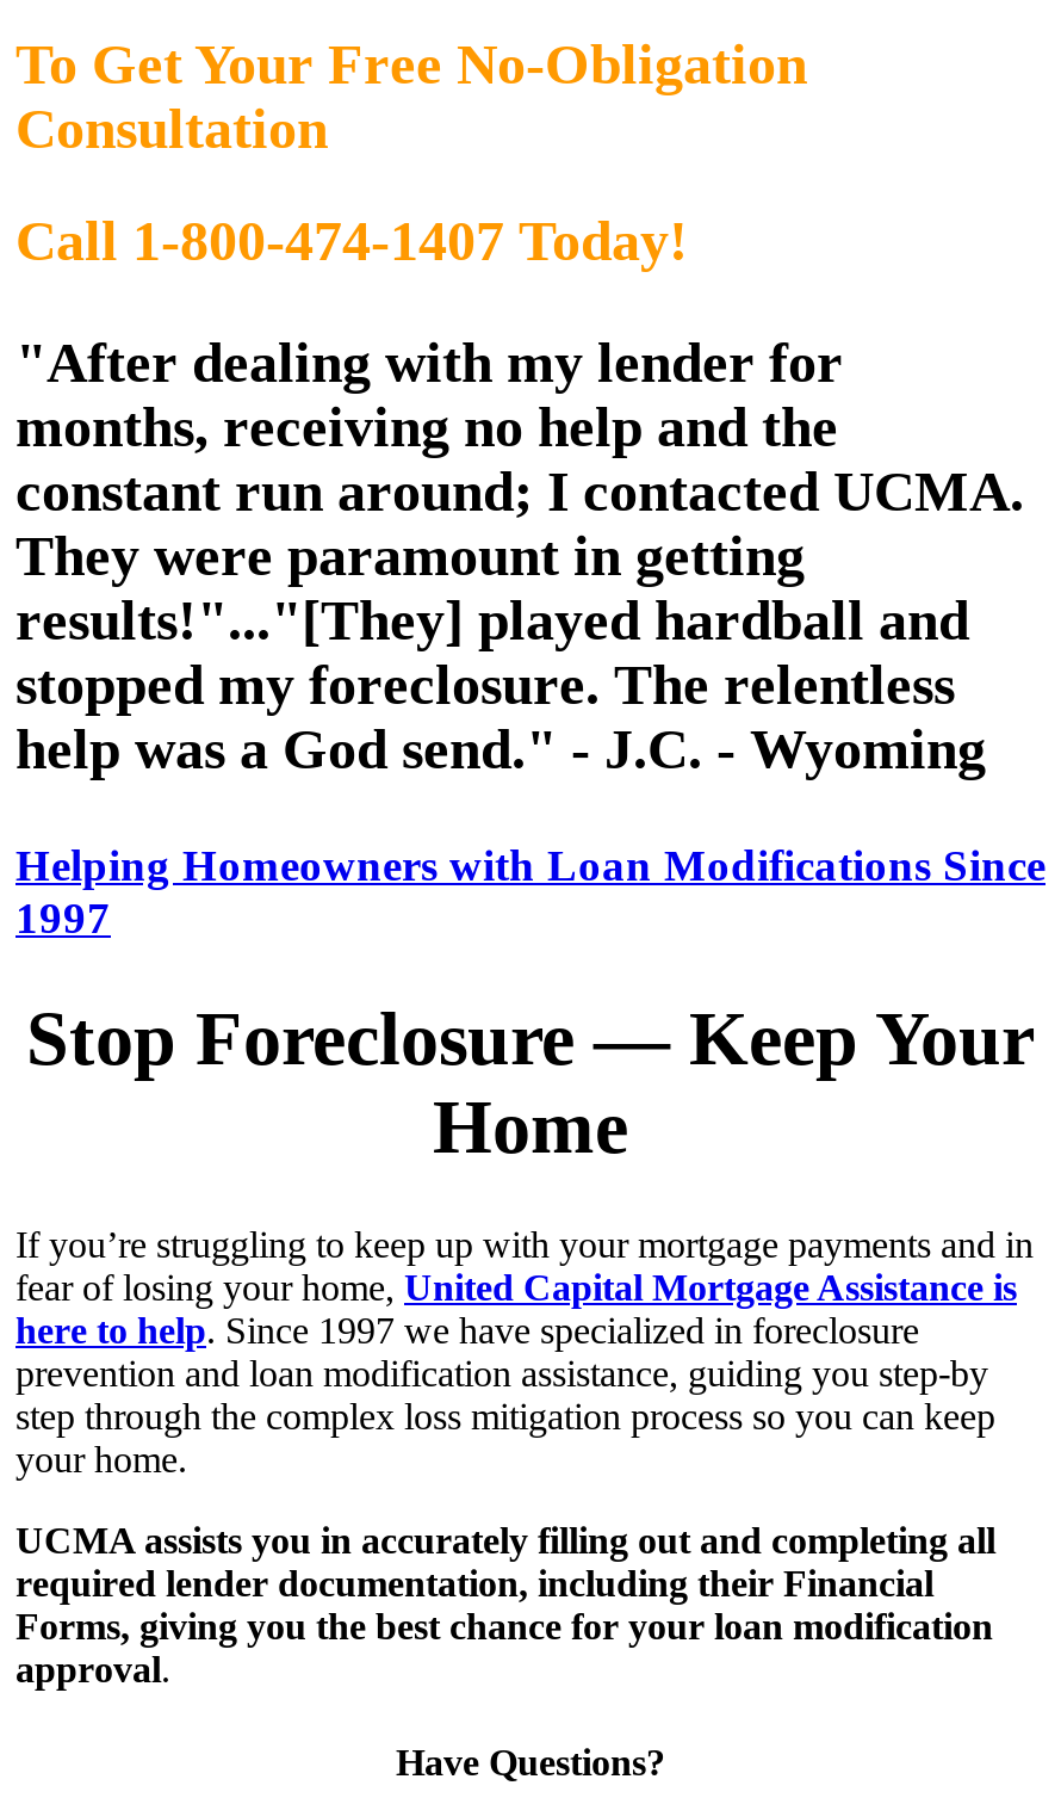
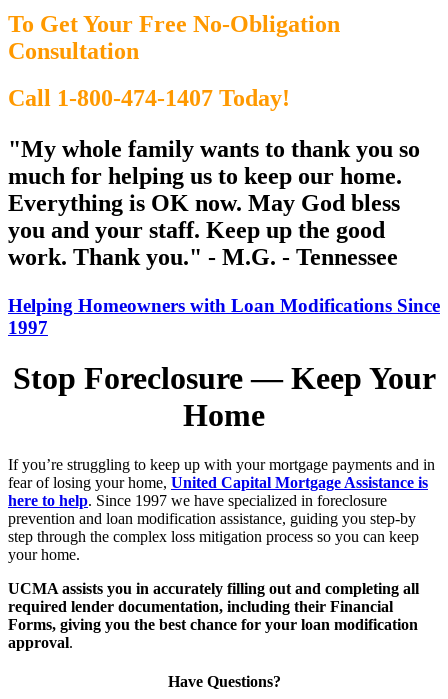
- "After dealing with my lender for
- months, receiving no help and the
- constant run around; I contacted UCMA.
- They were paramount in getting
- results!"..."[They] played hardball and
- stopped my foreclosure. The relentless
- help was a God send." - J.C. - Wyoming
+ "My whole family wants to thank you so
+ much for helping us to keep our home.
+ Everything is OK now. May God bless
+ you and your staff. Keep up the good
+ work. Thank you." - M.G. - Tennessee
